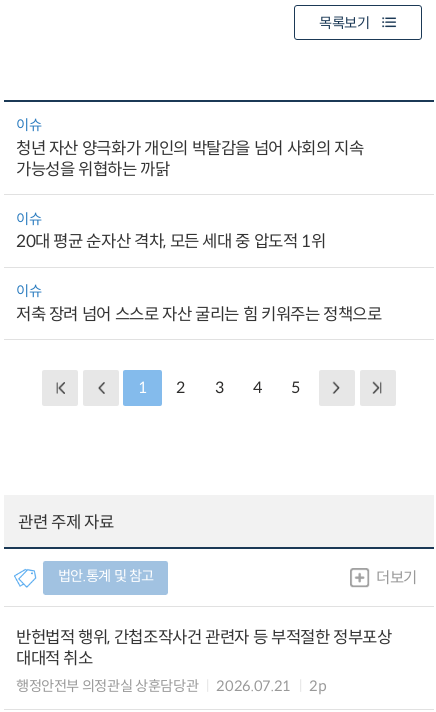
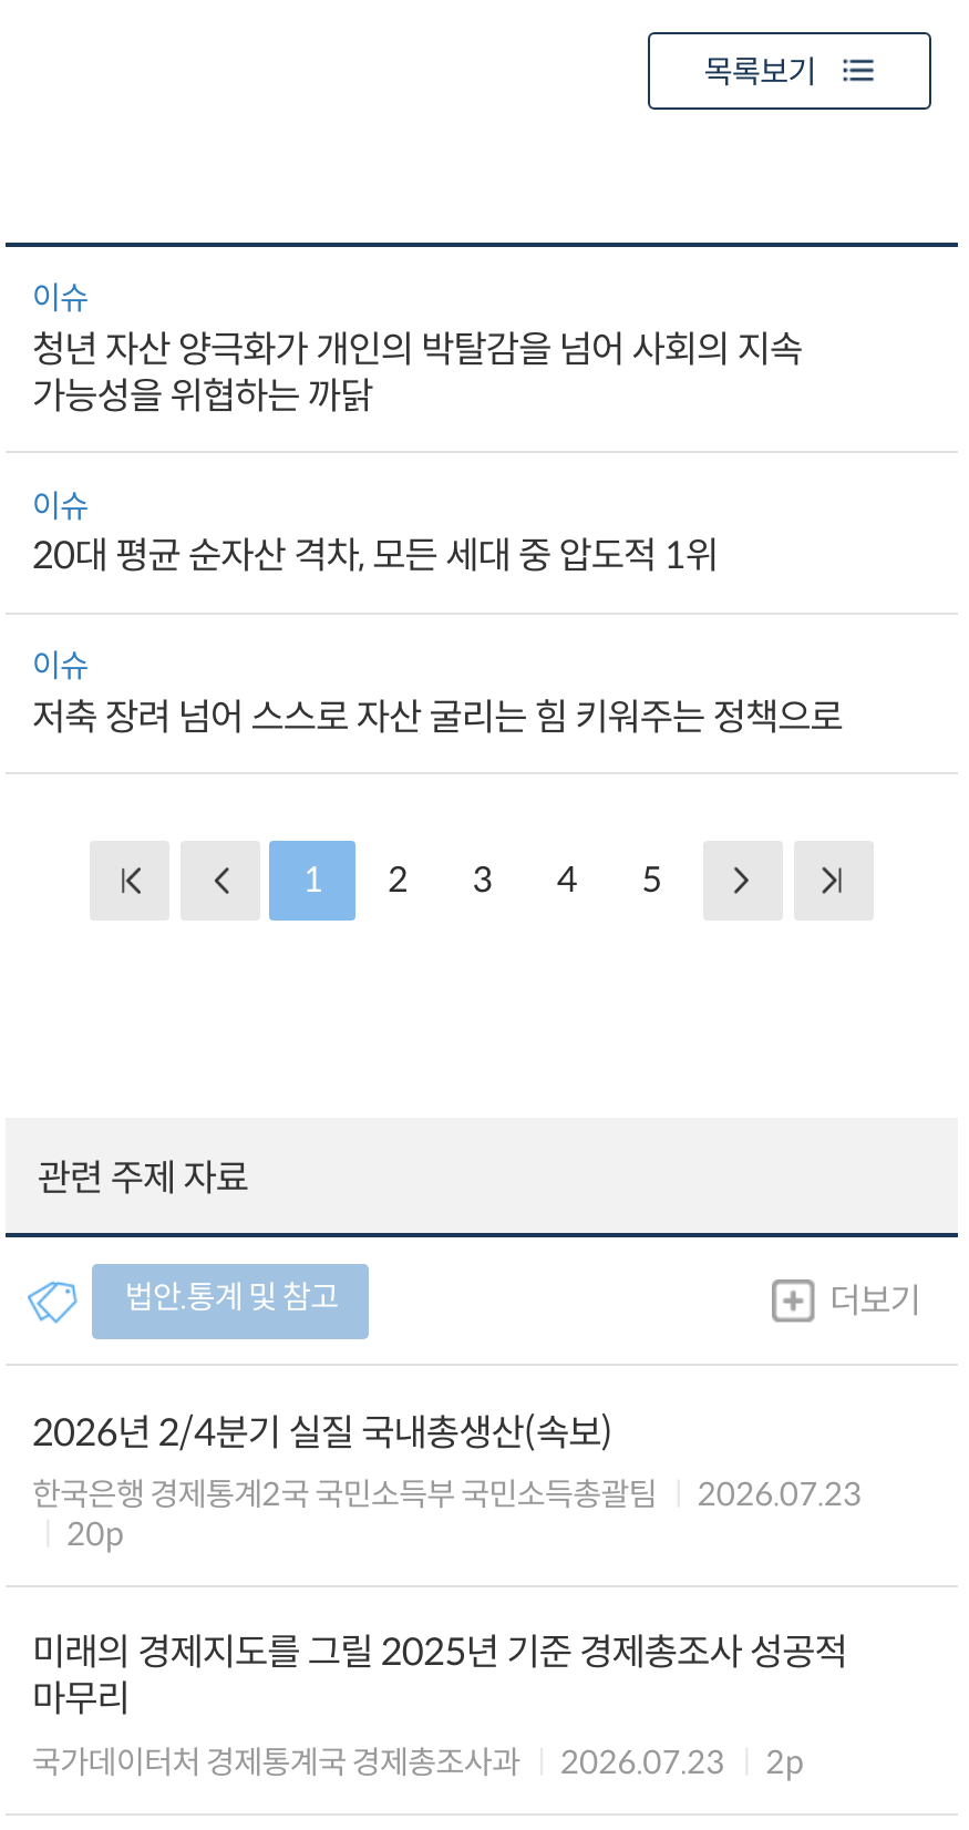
- 반헌법적 행위, 간첩조작사건 관련자 등 부적절한 정부포상
- 대대적 취소
- 행정안전부 의정관실 상훈담당관
- 2026.07.21
+ 2026년 2/4분기 실질 국내총생산(속보)
+ 한국은행 경제통계2국 국민소득부 국민소득총괄팀
+ 2026.07.23
+ 20p
+ 미래의 경제지도를 그릴 2025년 기준 경제총조사 성공적
+ 마무리
+ 국가데이터처 경제통계국 경제총조사과
+ 2026.07.23
